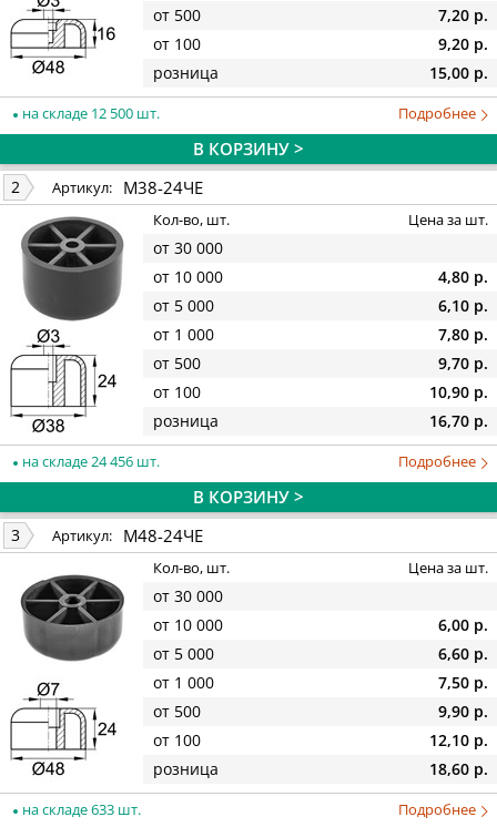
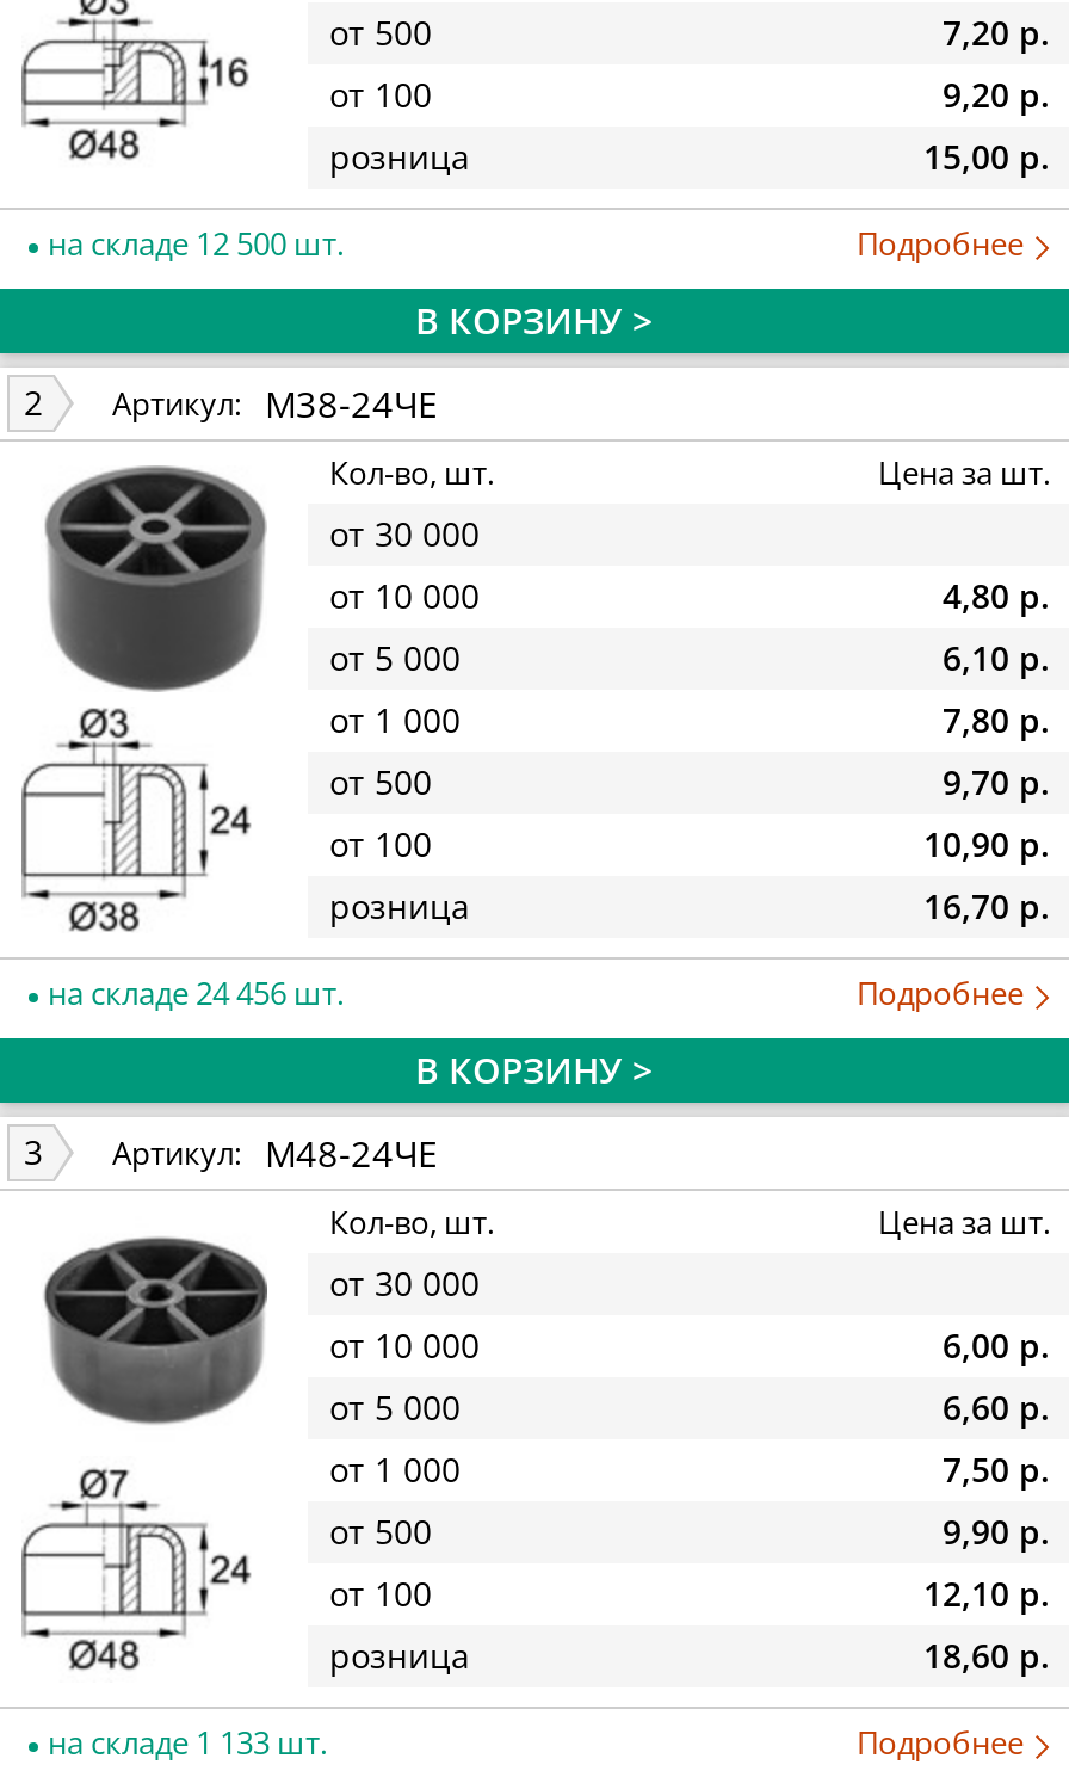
- на складе 633 шт.
+ на складе 1 133 шт.
